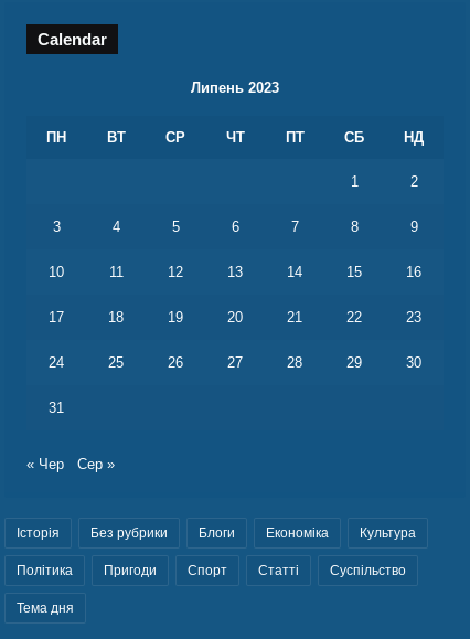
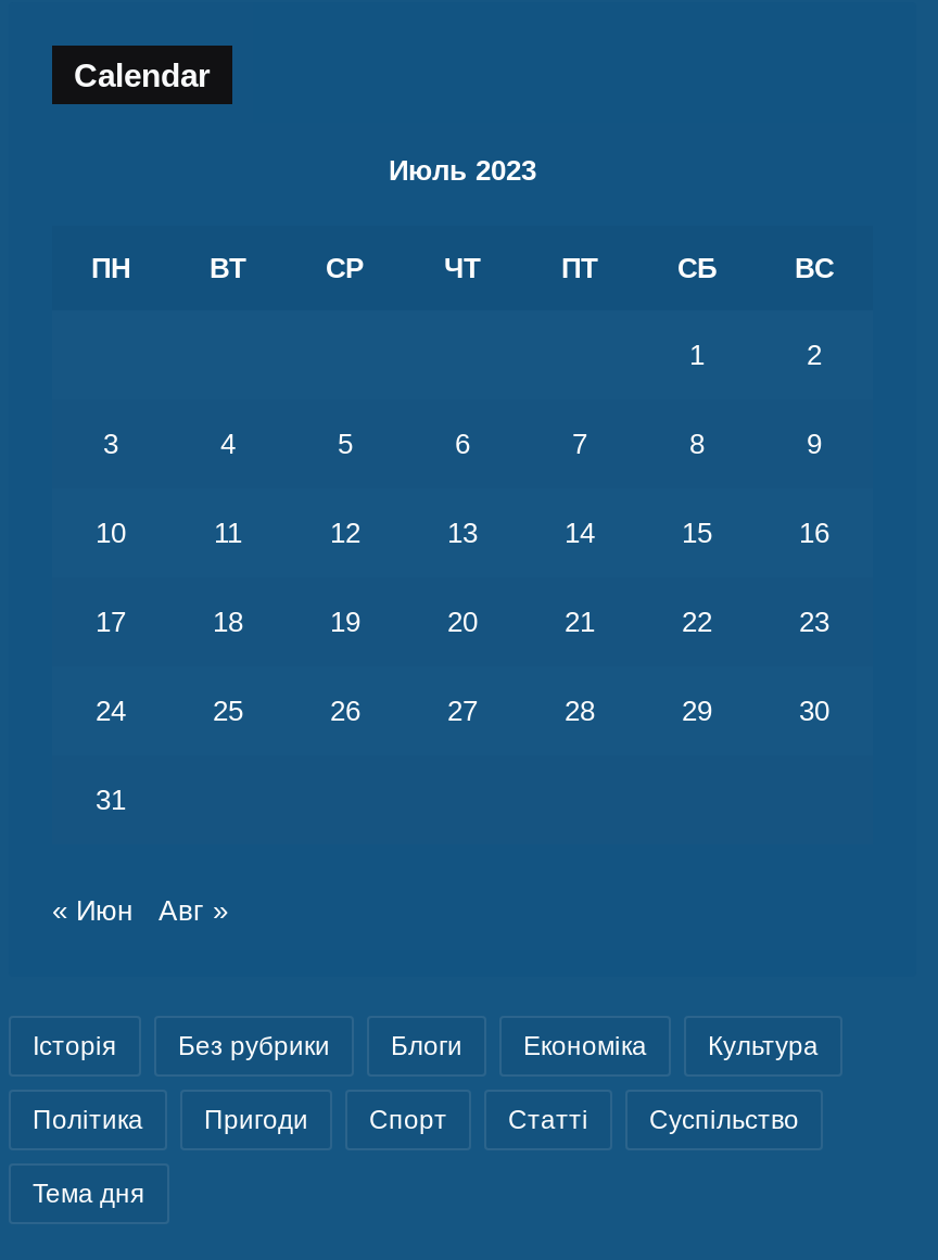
- Липень 2023
+ Июль 2023

- НД
+ ВС

- « Чер
- Сер »
+ « Июн
+ Авг »
